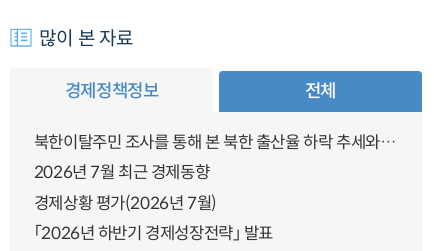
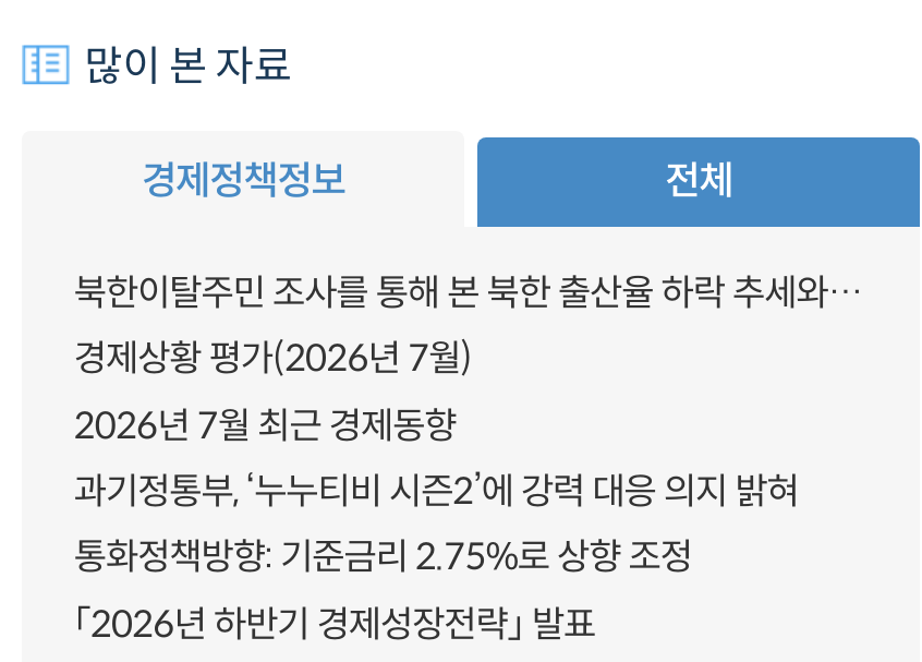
+ 과기정통부, ‘누누티비 시즌2’에 강력 대응 의지 밝혀
+ 통화정책방향: 기준금리 2.75%로 상향 조정

moved up: 경제상황 평가(2026년 7월)
